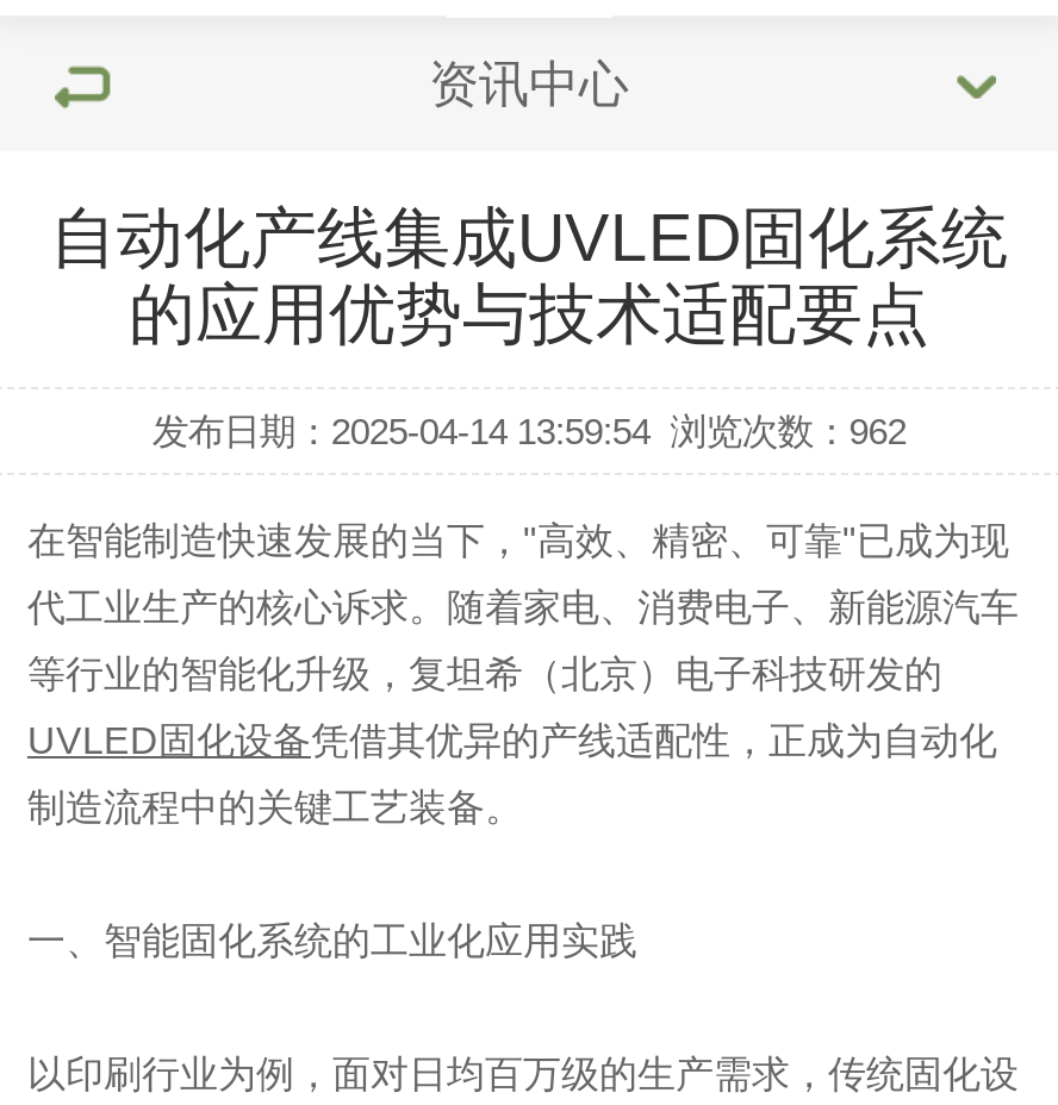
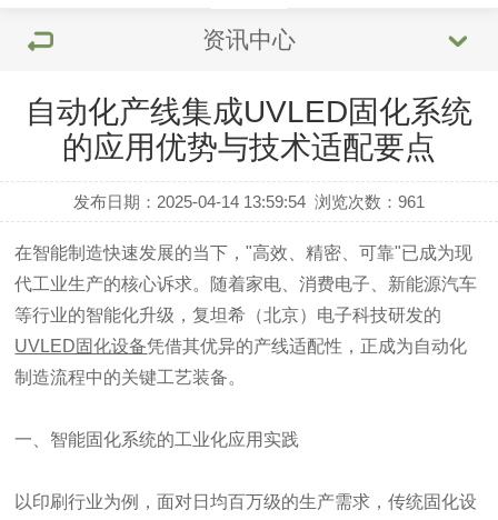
- 发布日期：2025-04-14 13:59:54 浏览次数：962
+ 发布日期：2025-04-14 13:59:54 浏览次数：961
